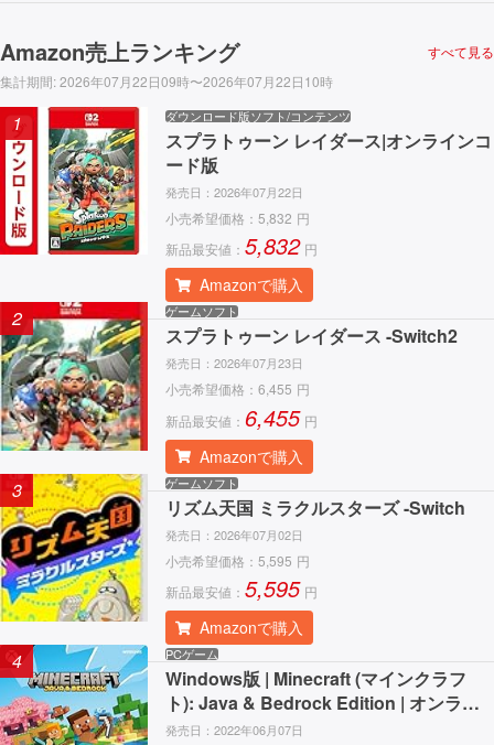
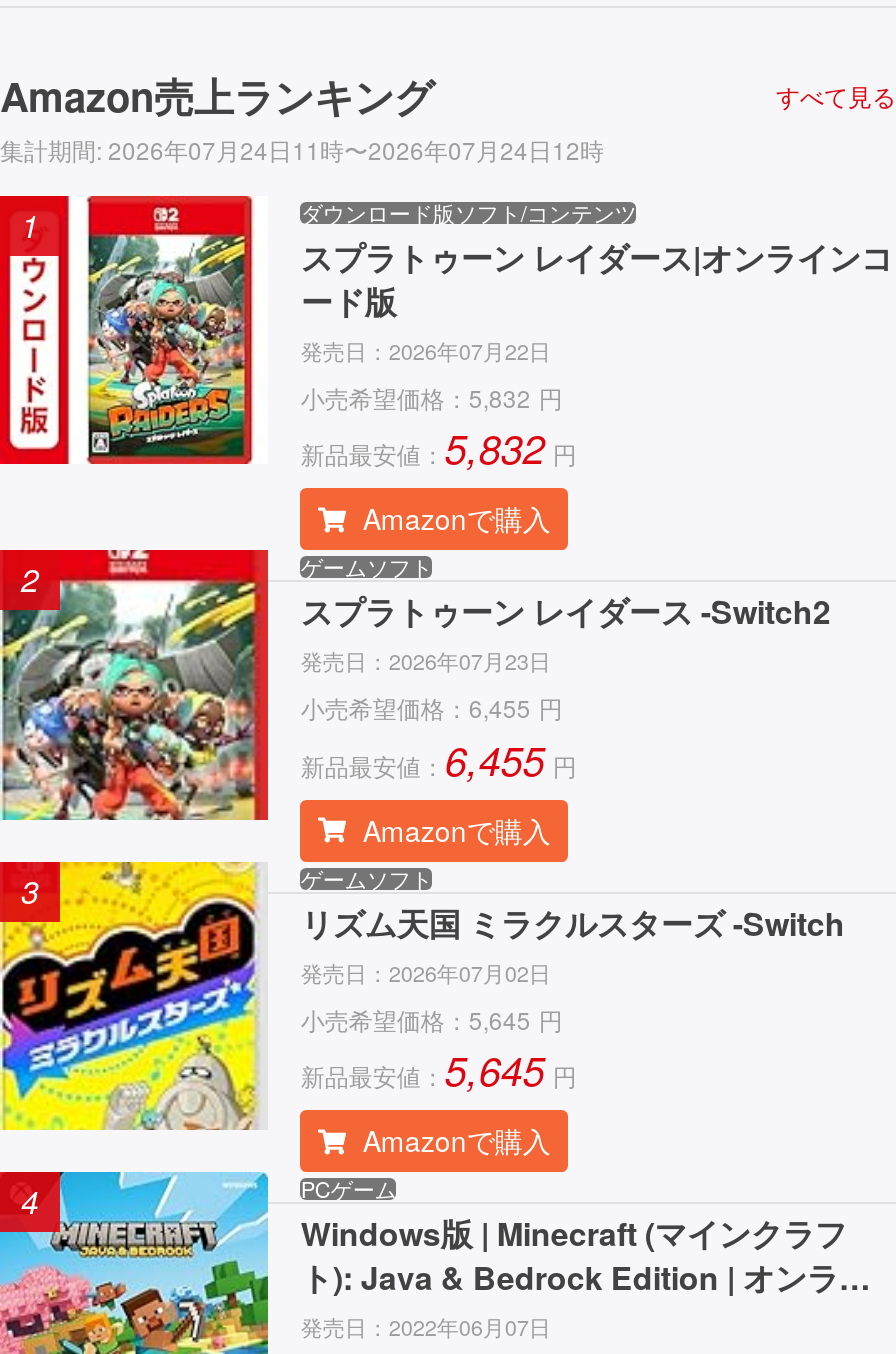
- 集計期間: 2026年07月22日09時〜2026年07月22日10時
+ 集計期間: 2026年07月24日11時〜2026年07月24日12時

- 小売希望価格：5,595 円
+ 小売希望価格：5,645 円

- 新品最安値：5,595 円
+ 新品最安値：5,645 円
